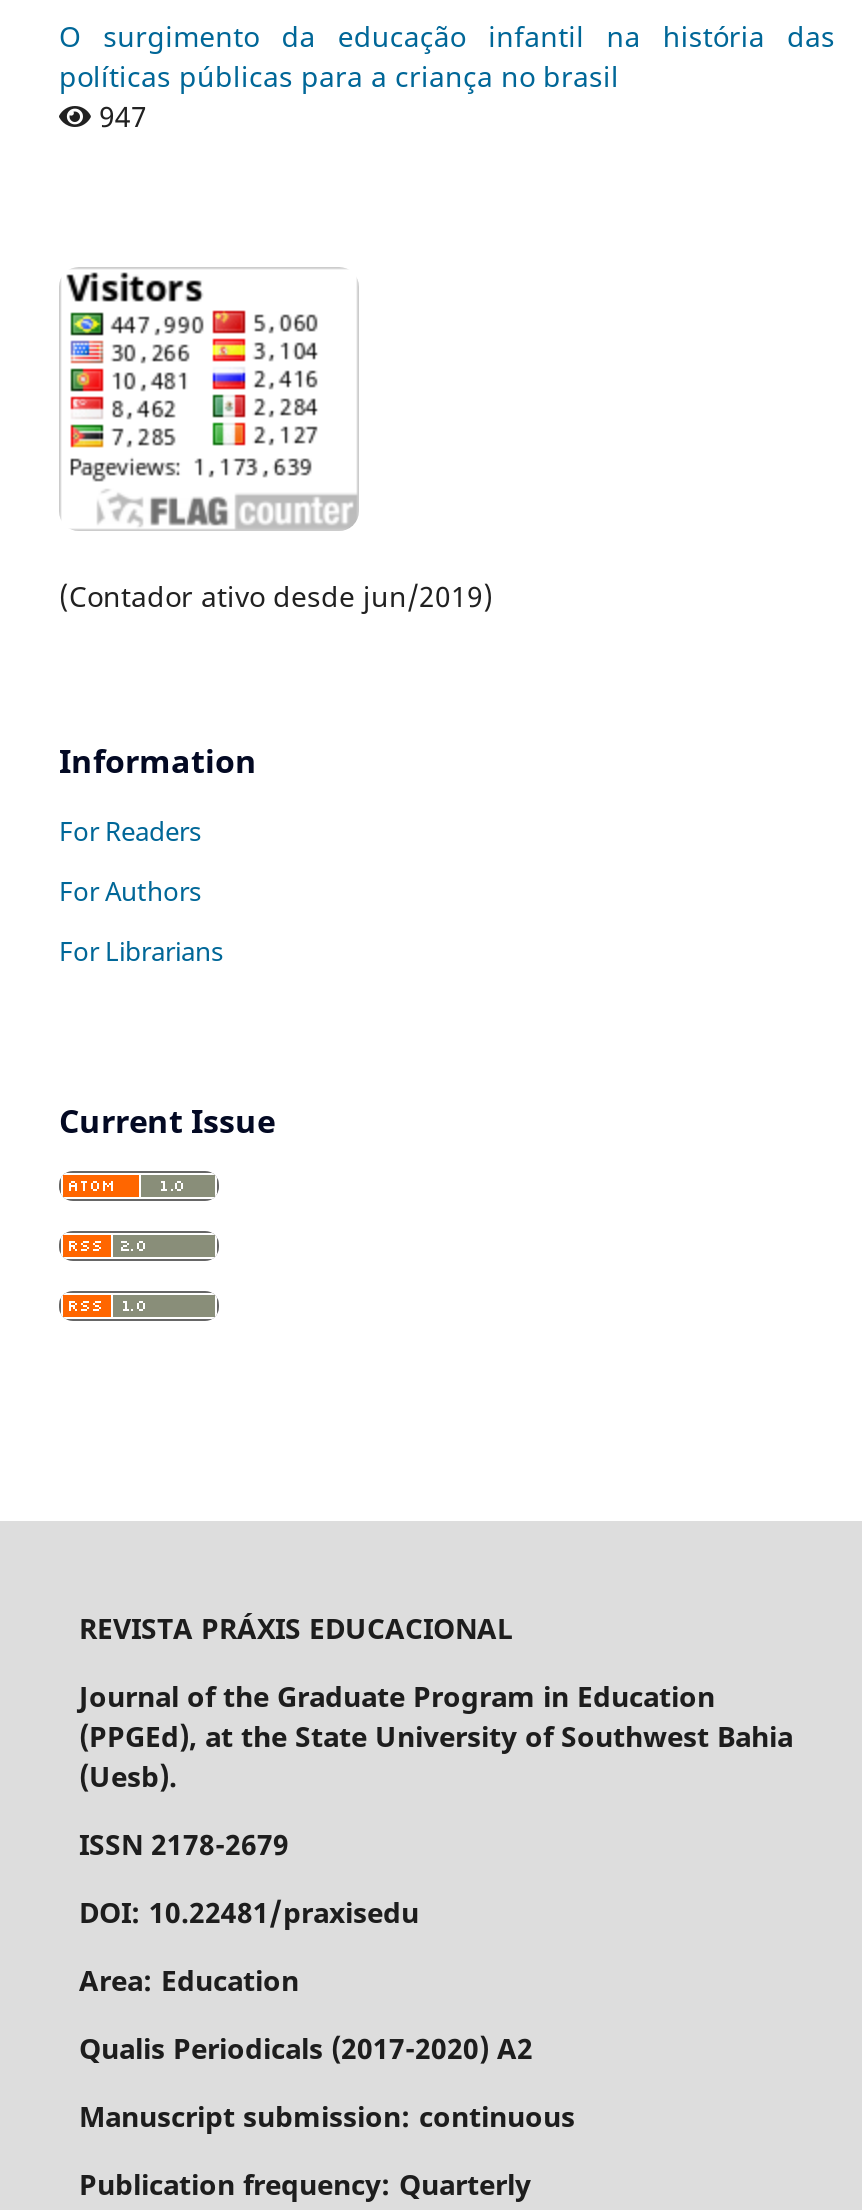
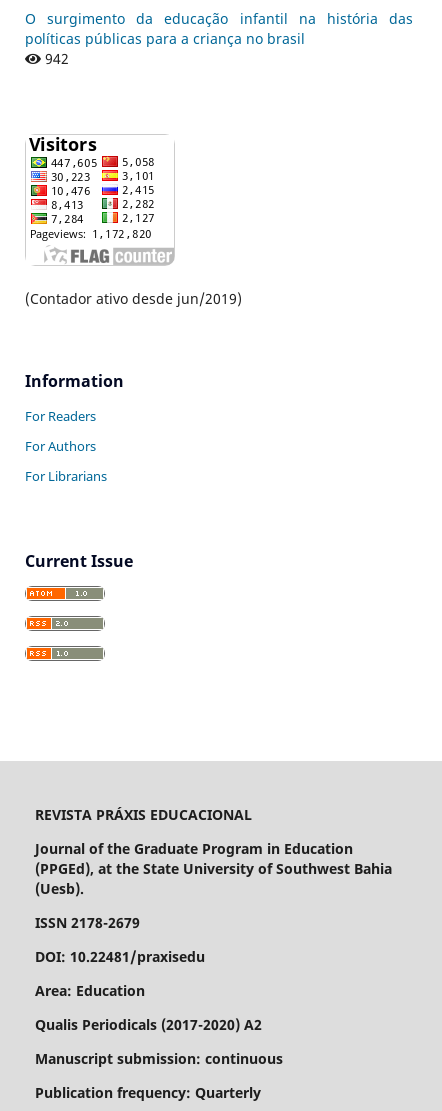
- 947
+ 942
